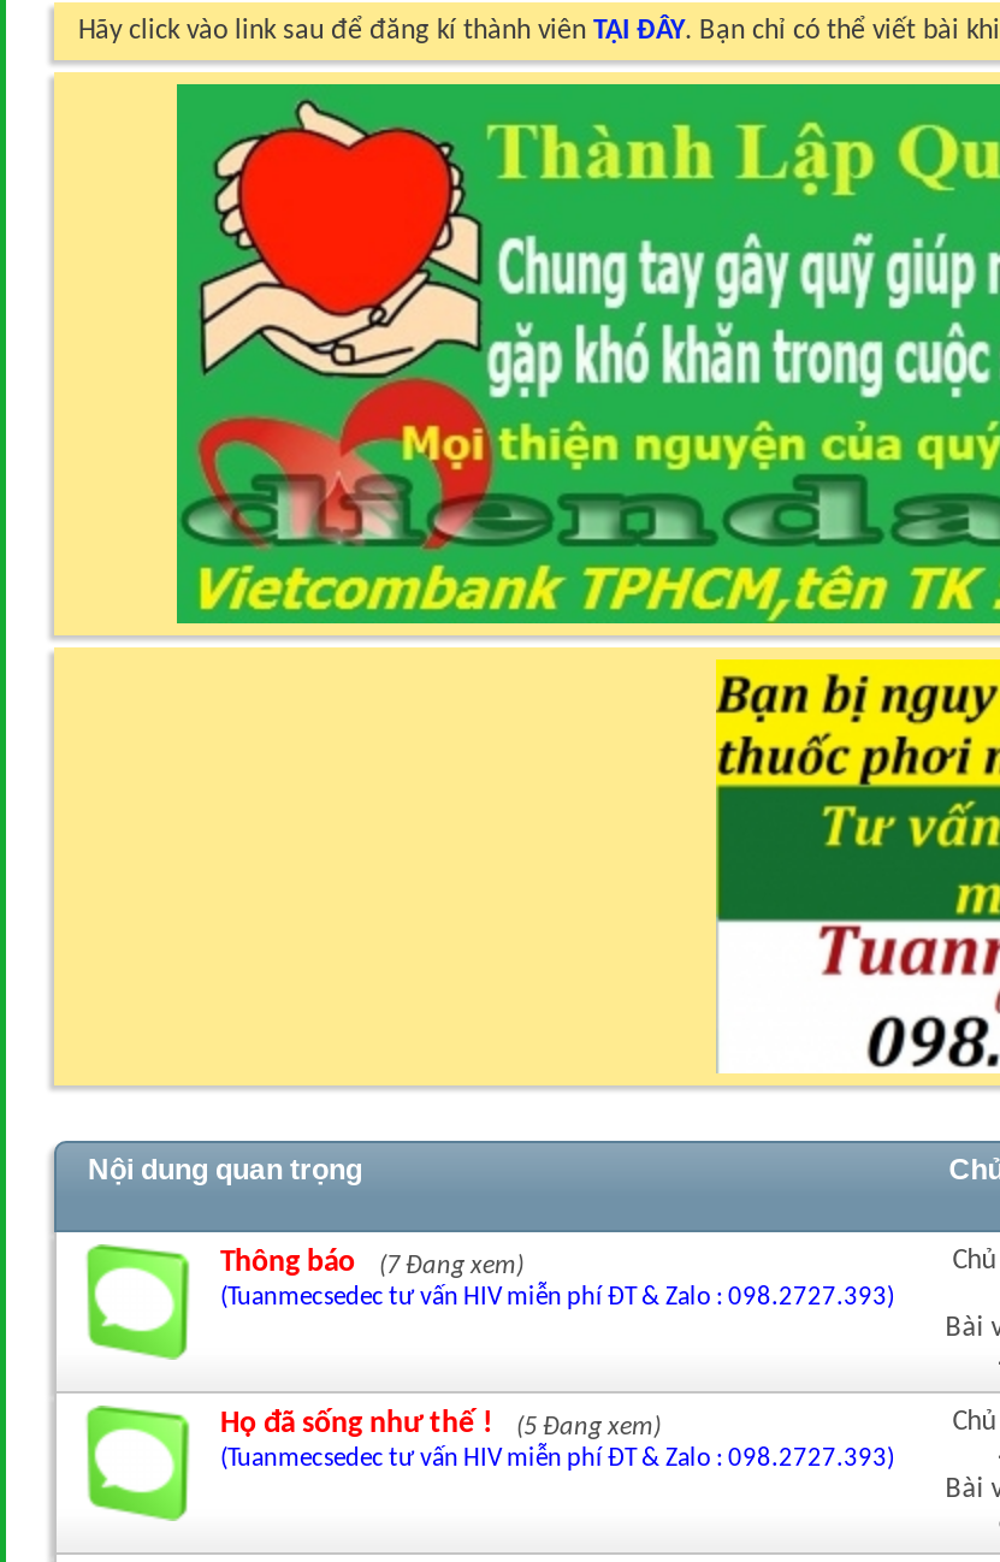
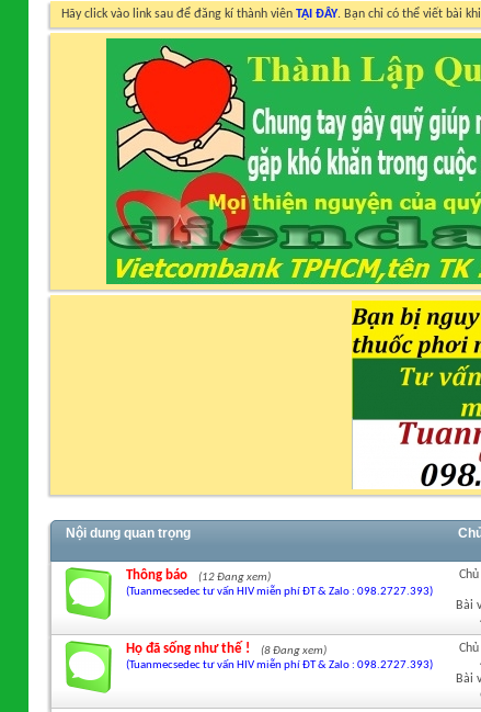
- Thông báo (7 Đang xem)
+ Thông báo (12 Đang xem)

- Họ đã sống như thế ! (5 Đang xem)
+ Họ đã sống như thế ! (8 Đang xem)
